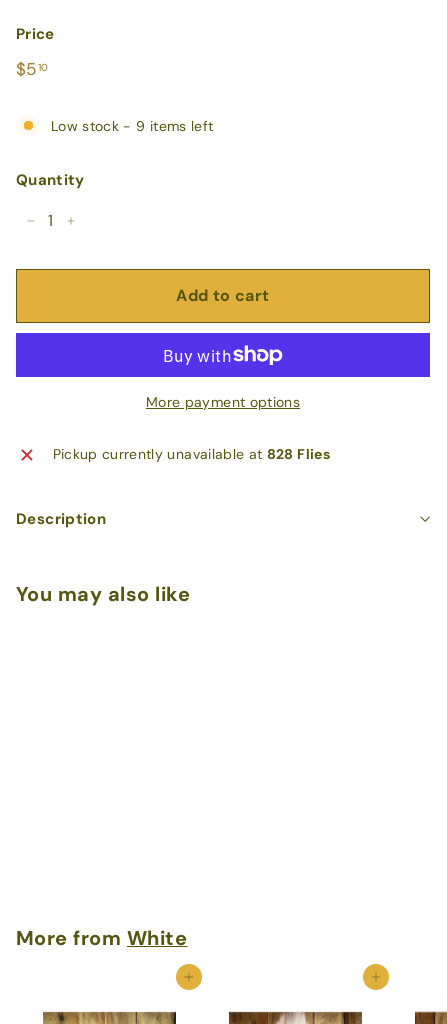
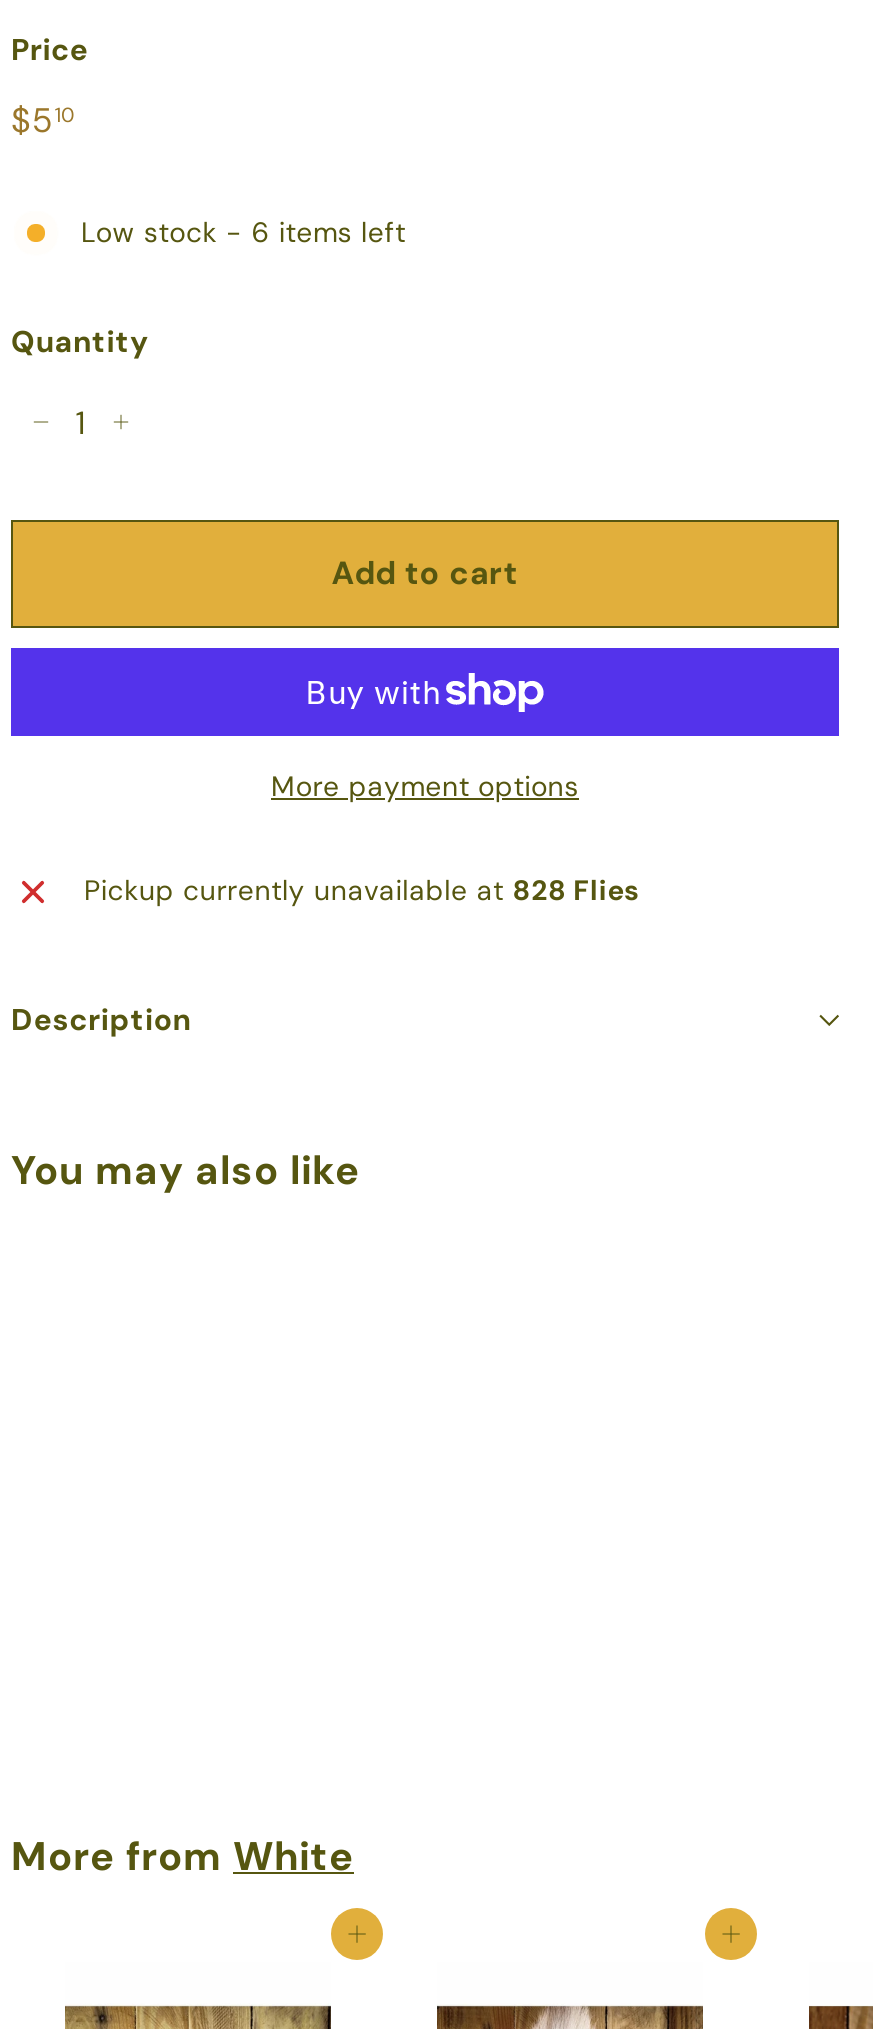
- Low stock - 9 items left
+ Low stock - 6 items left
